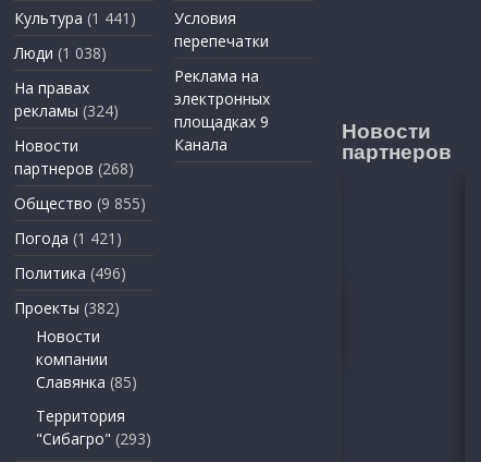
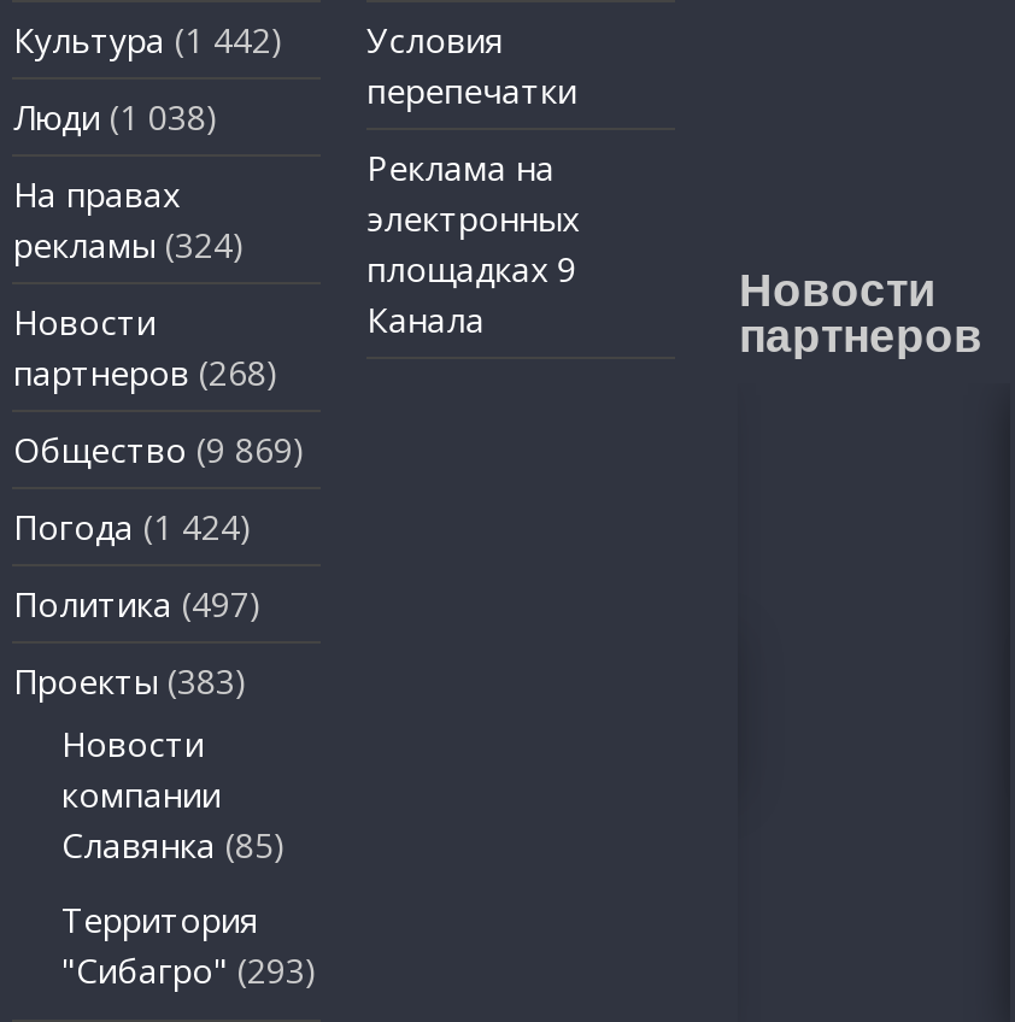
- Культура (1 441) Условия
+ Культура (1 442) Условия

- Общество (9 855)
+ Общество (9 869)

- Погода (1 421)
+ Погода (1 424)

- Политика (496)
+ Политика (497)

- Проекты (382)
+ Проекты (383)
